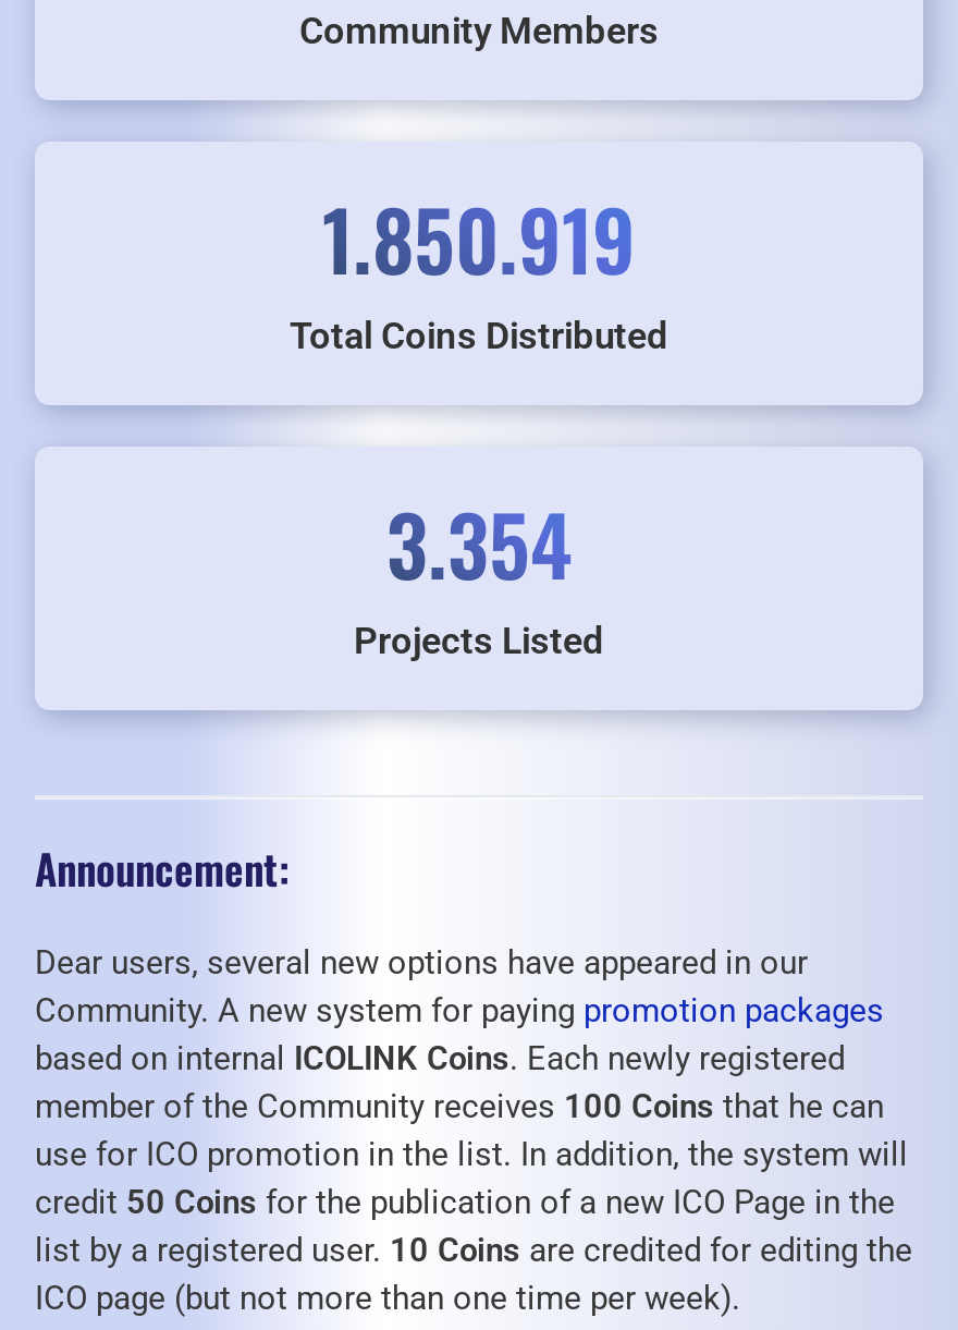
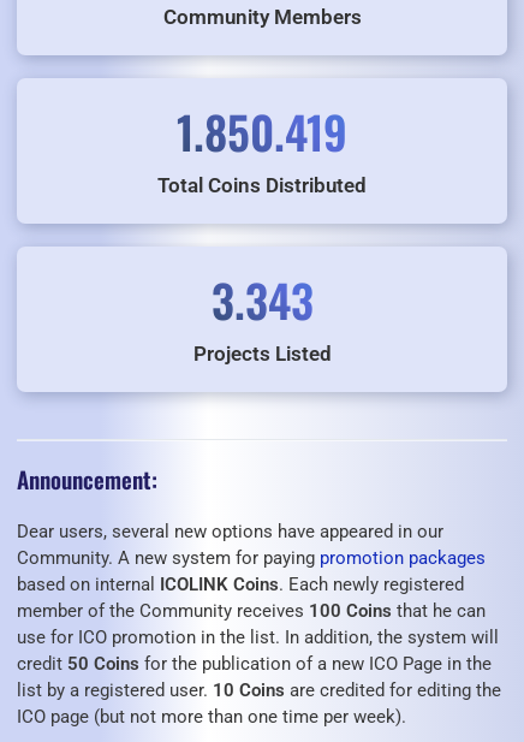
- 1.850.919
+ 1.850.419

- 3.354
+ 3.343
